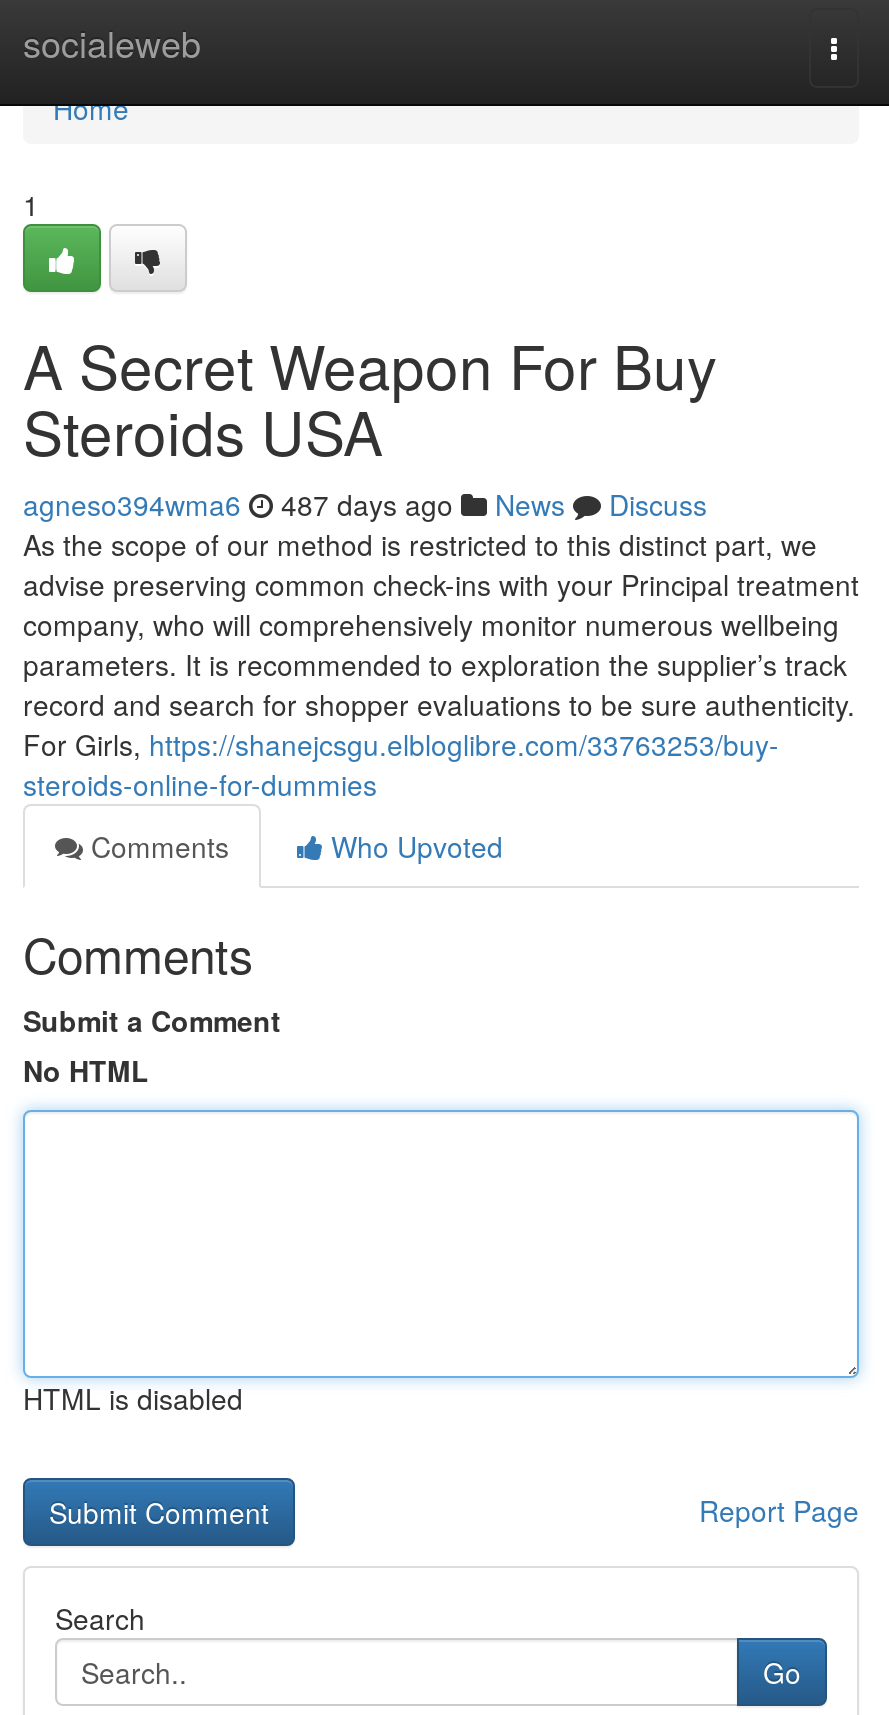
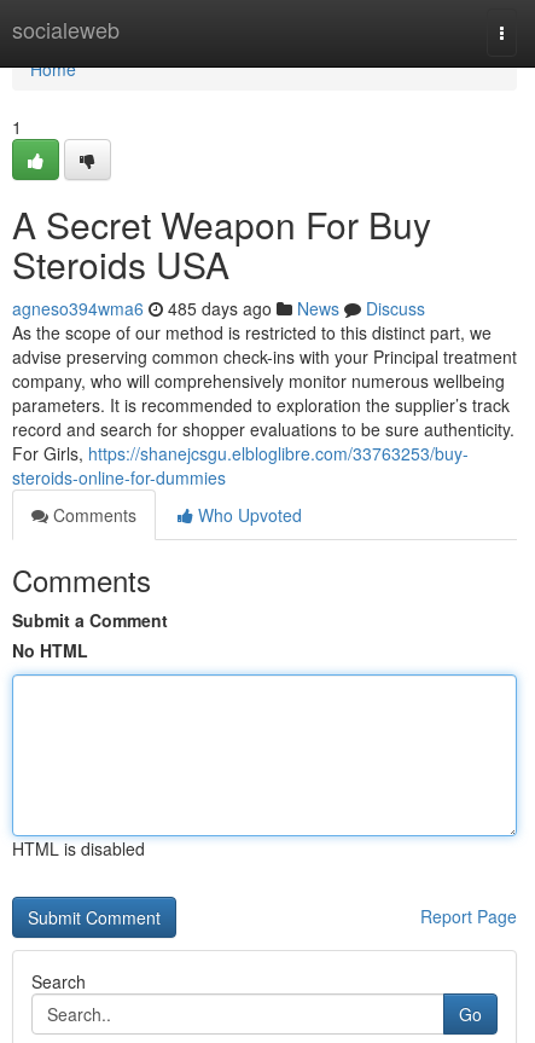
- agneso394wma6 487 days ago News Discuss
+ agneso394wma6 485 days ago News Discuss
